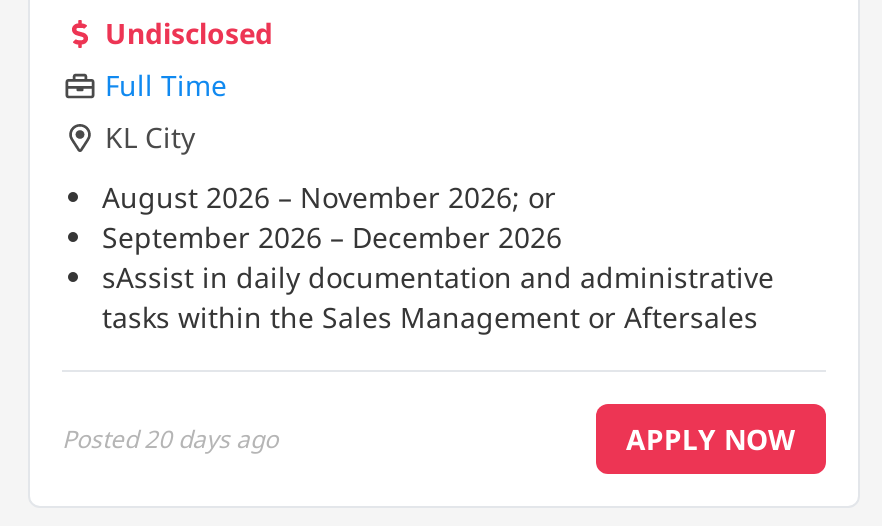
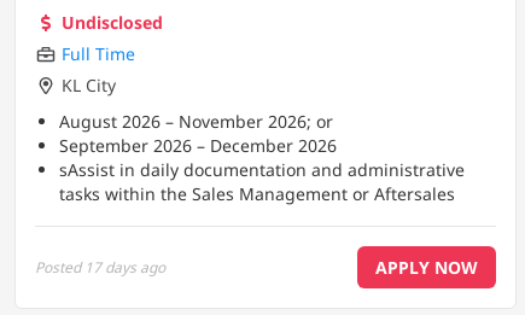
- Posted20 days ago
+ Posted17 days ago
